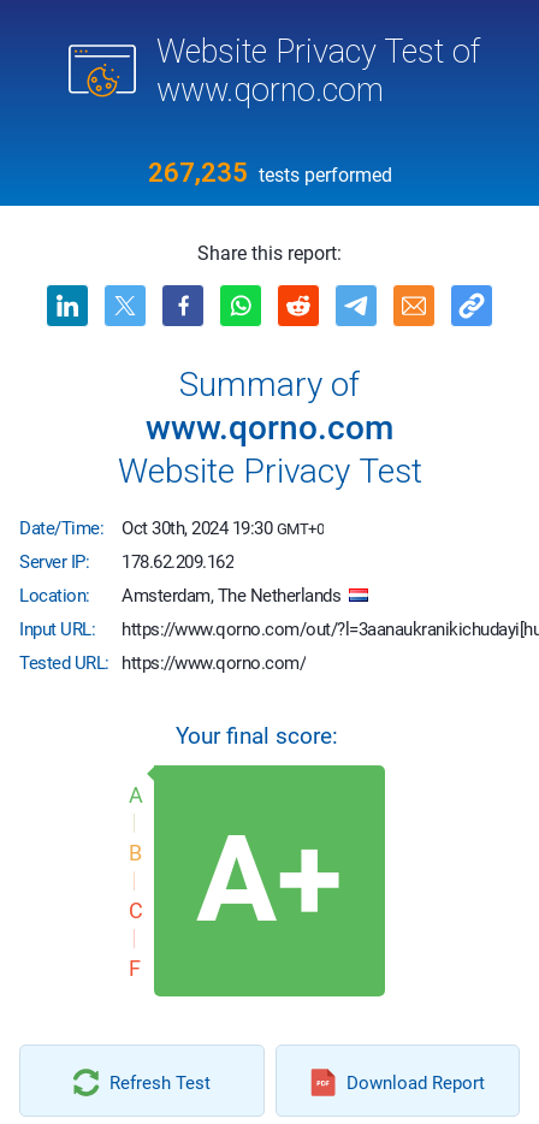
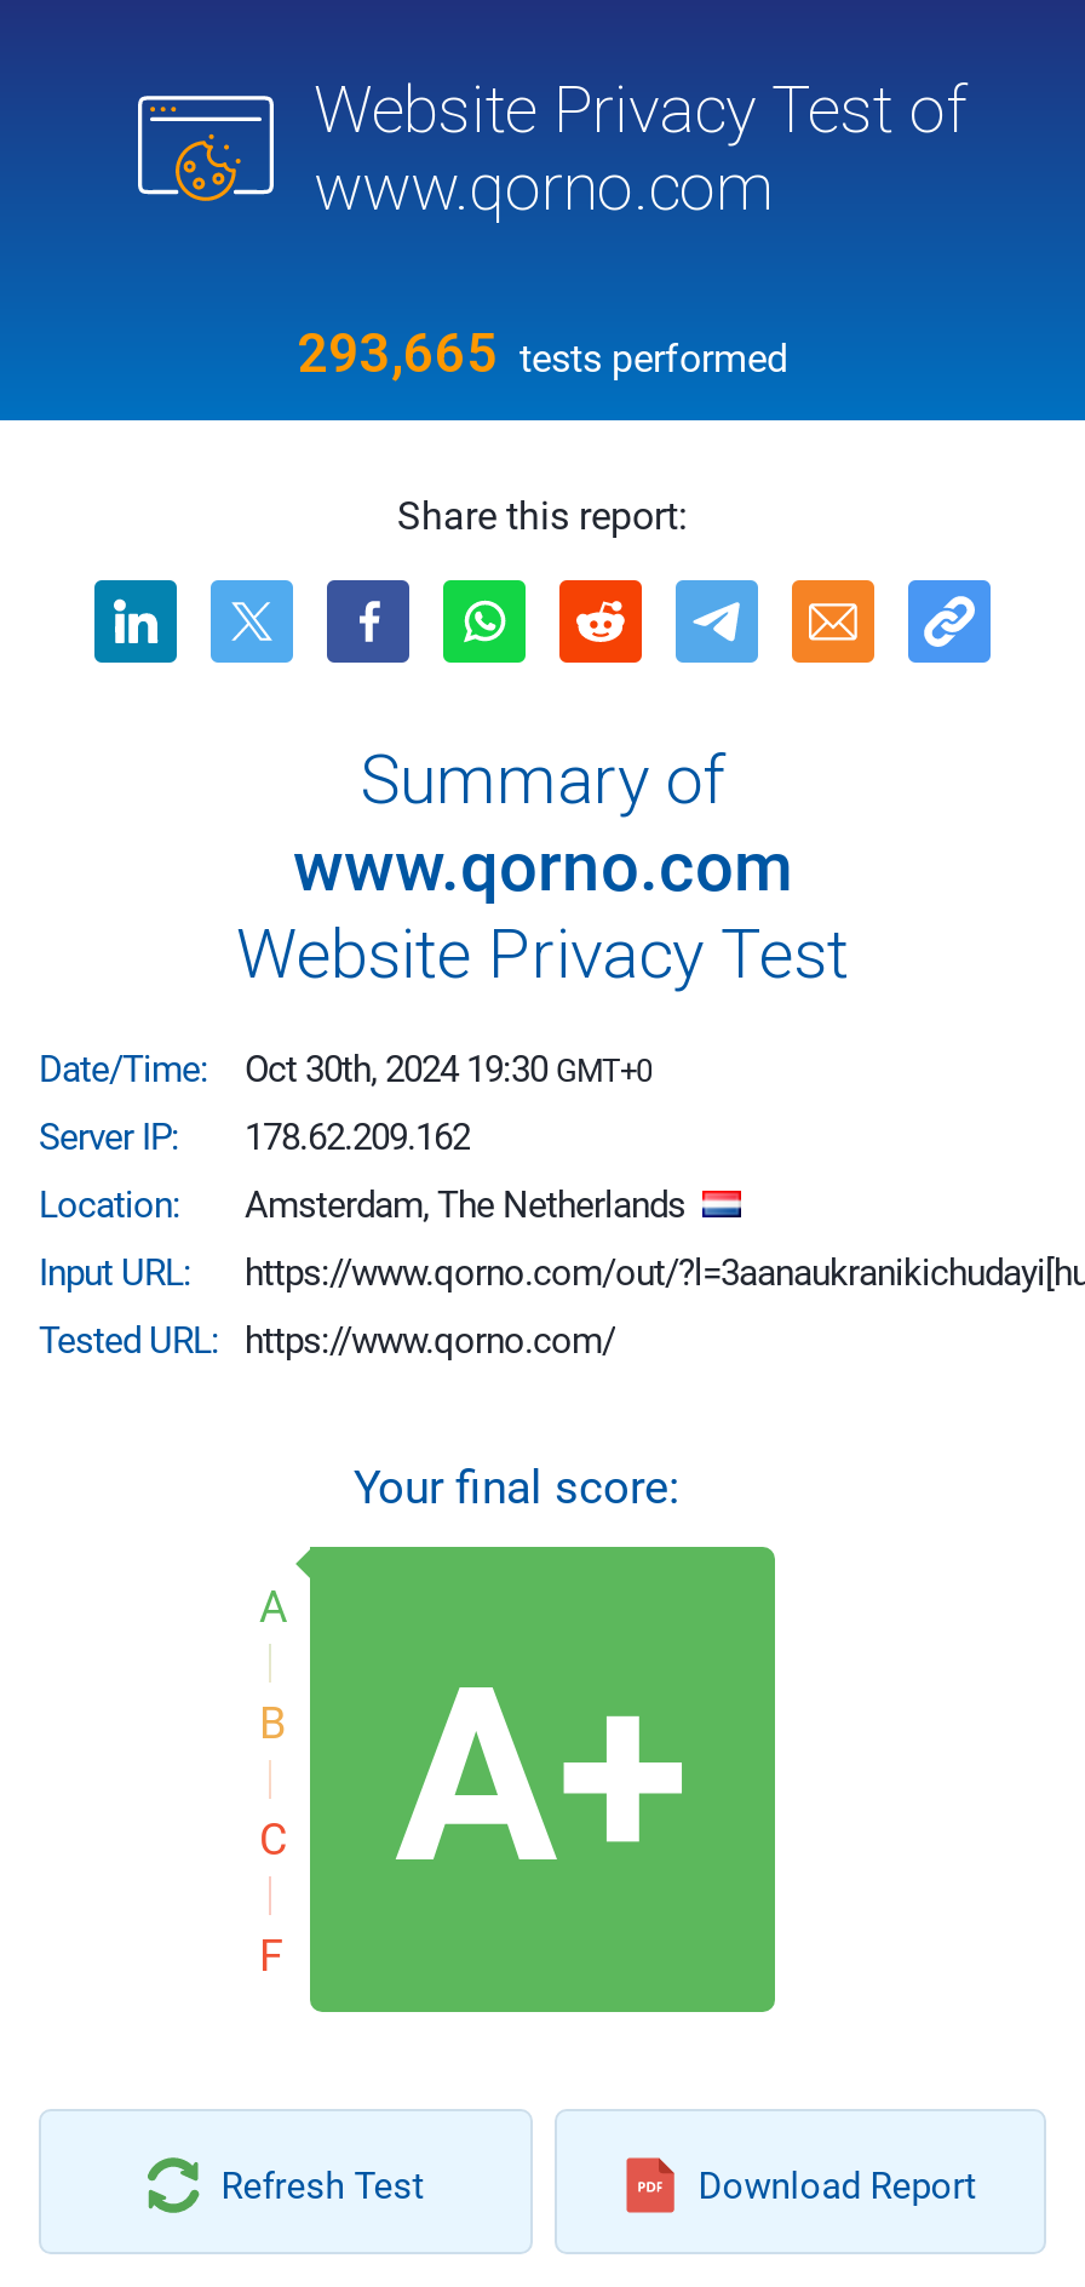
- 267,235 tests performed
+ 293,665 tests performed
